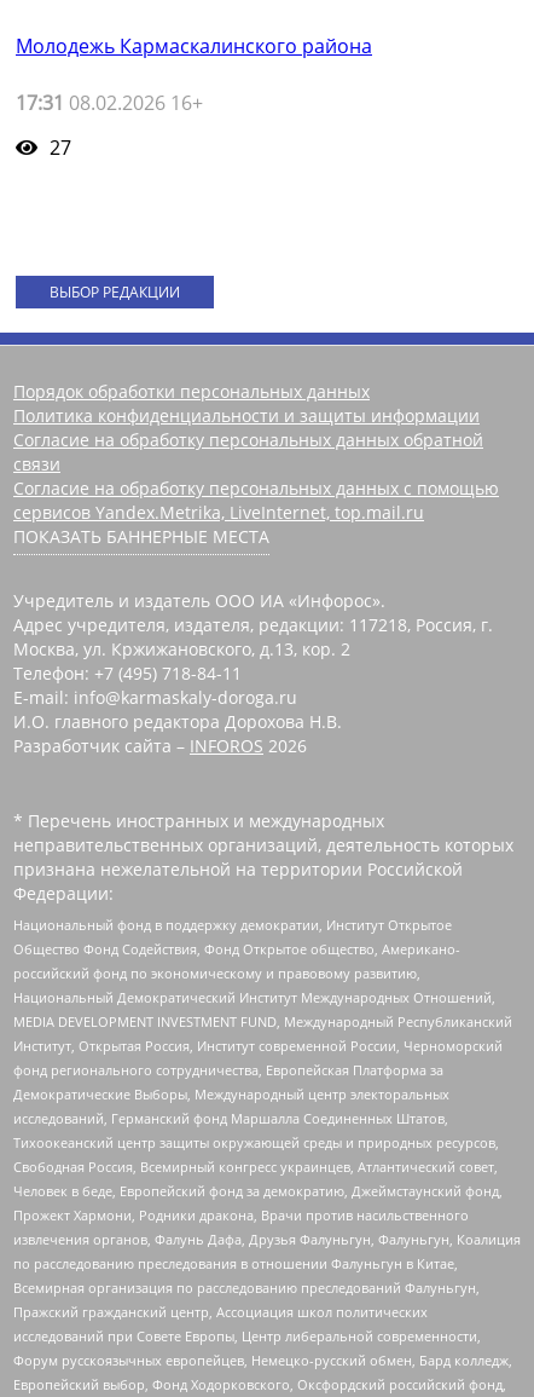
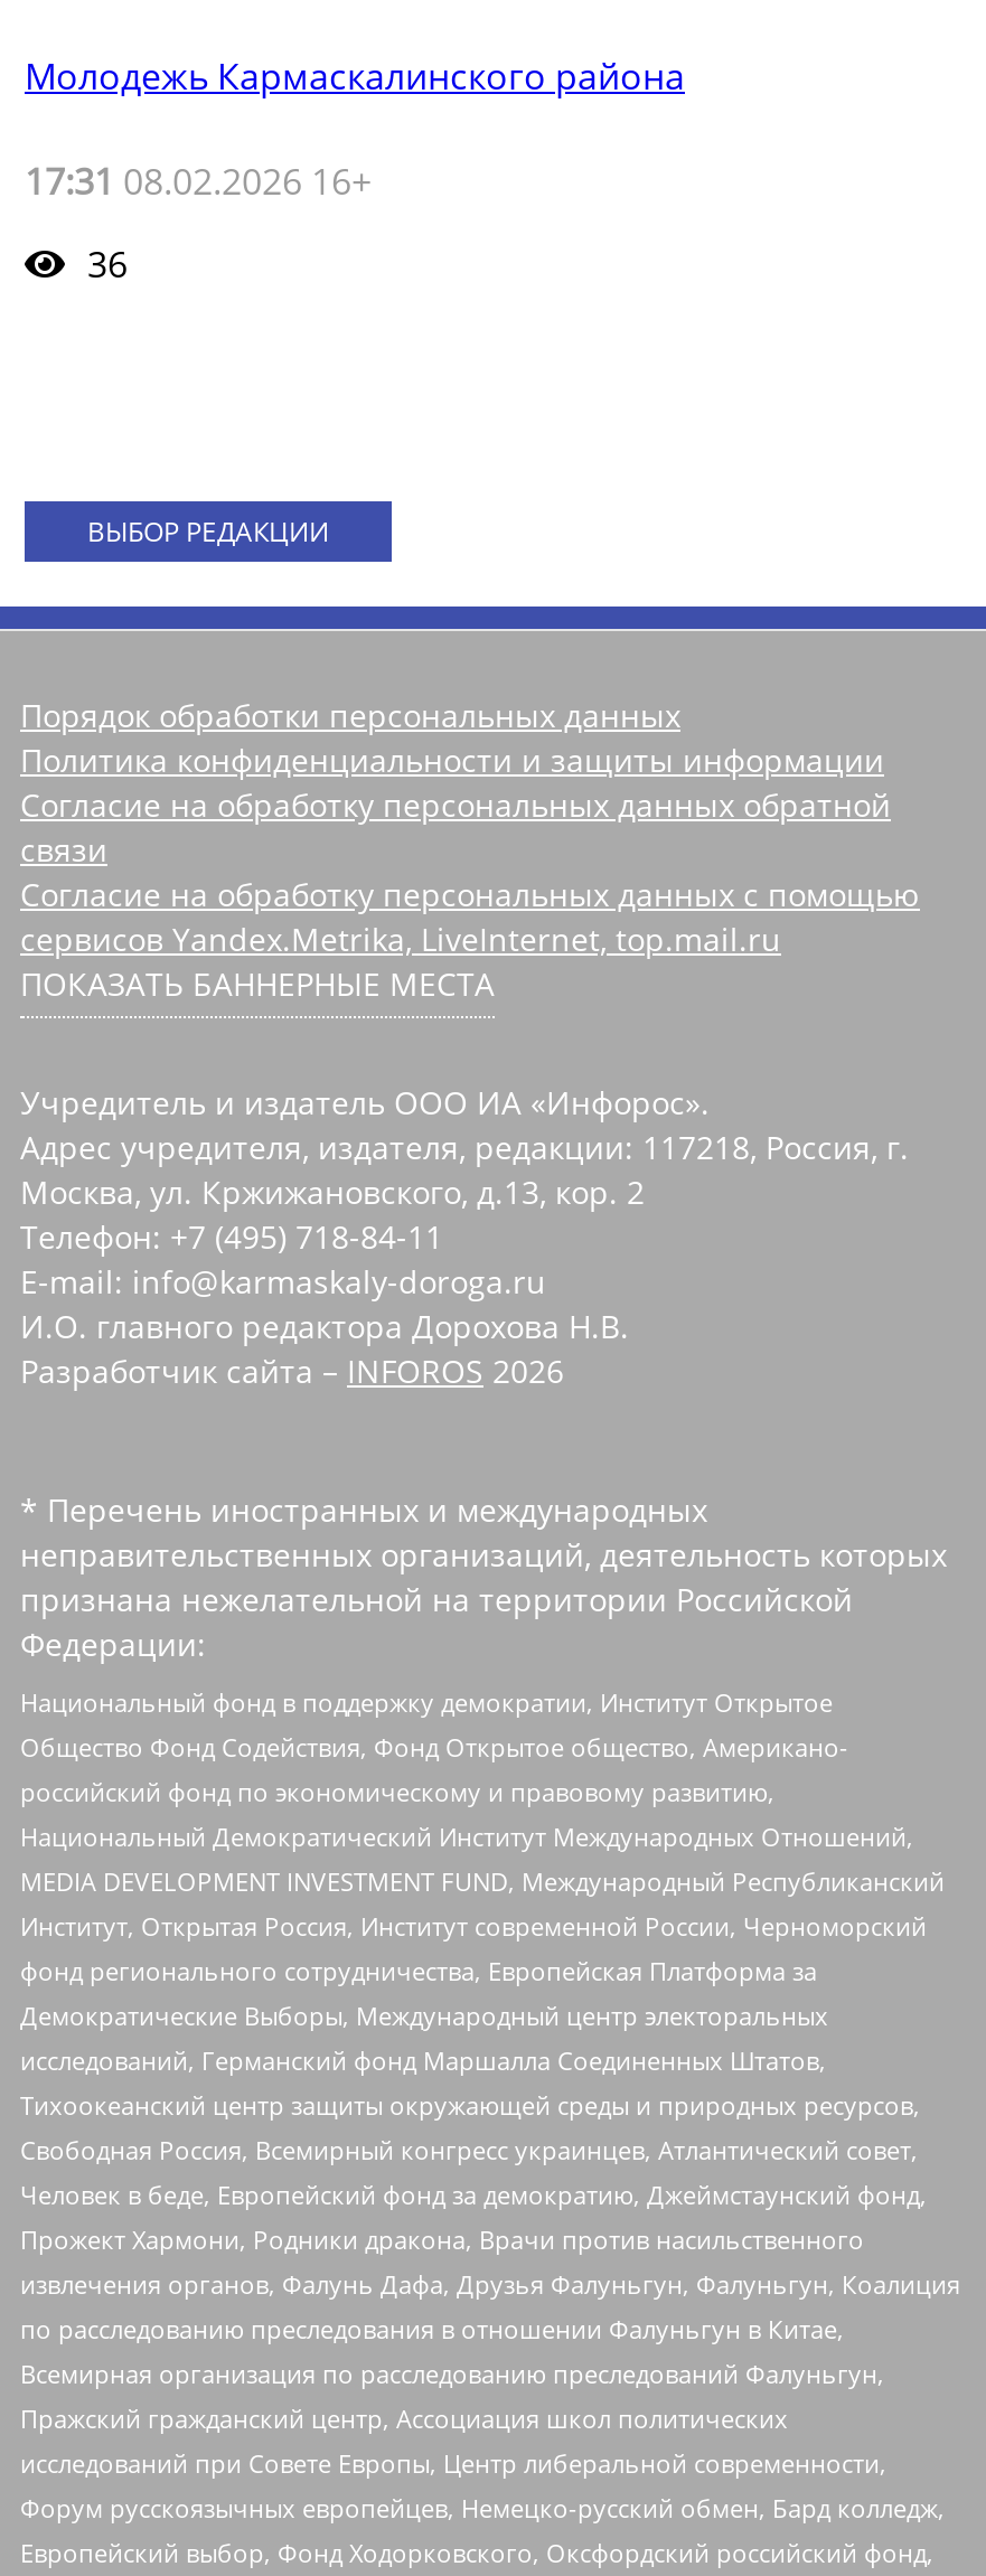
- 27
+ 36
